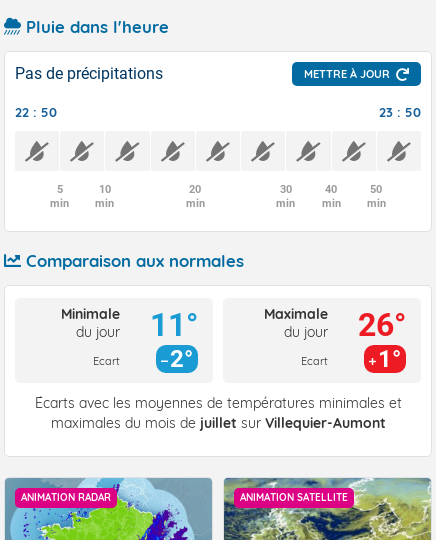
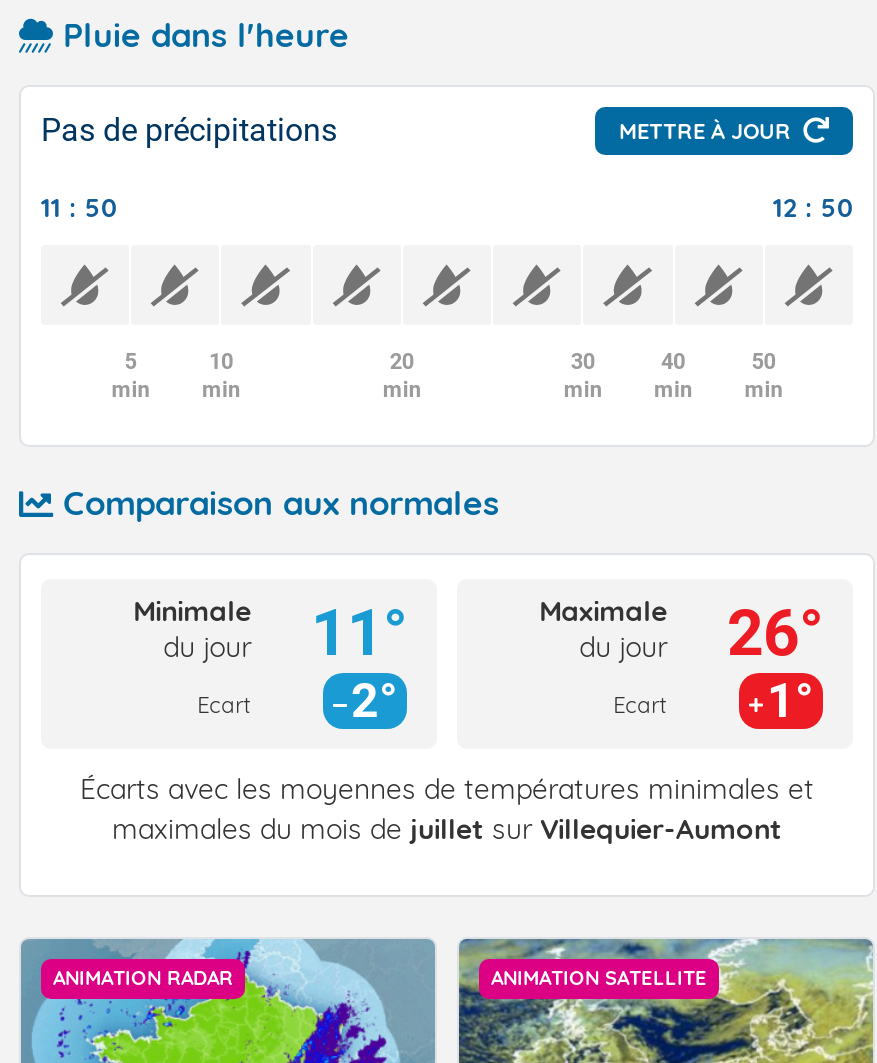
- 22 : 50
+ 11 : 50

- 23 : 50
+ 12 : 50
